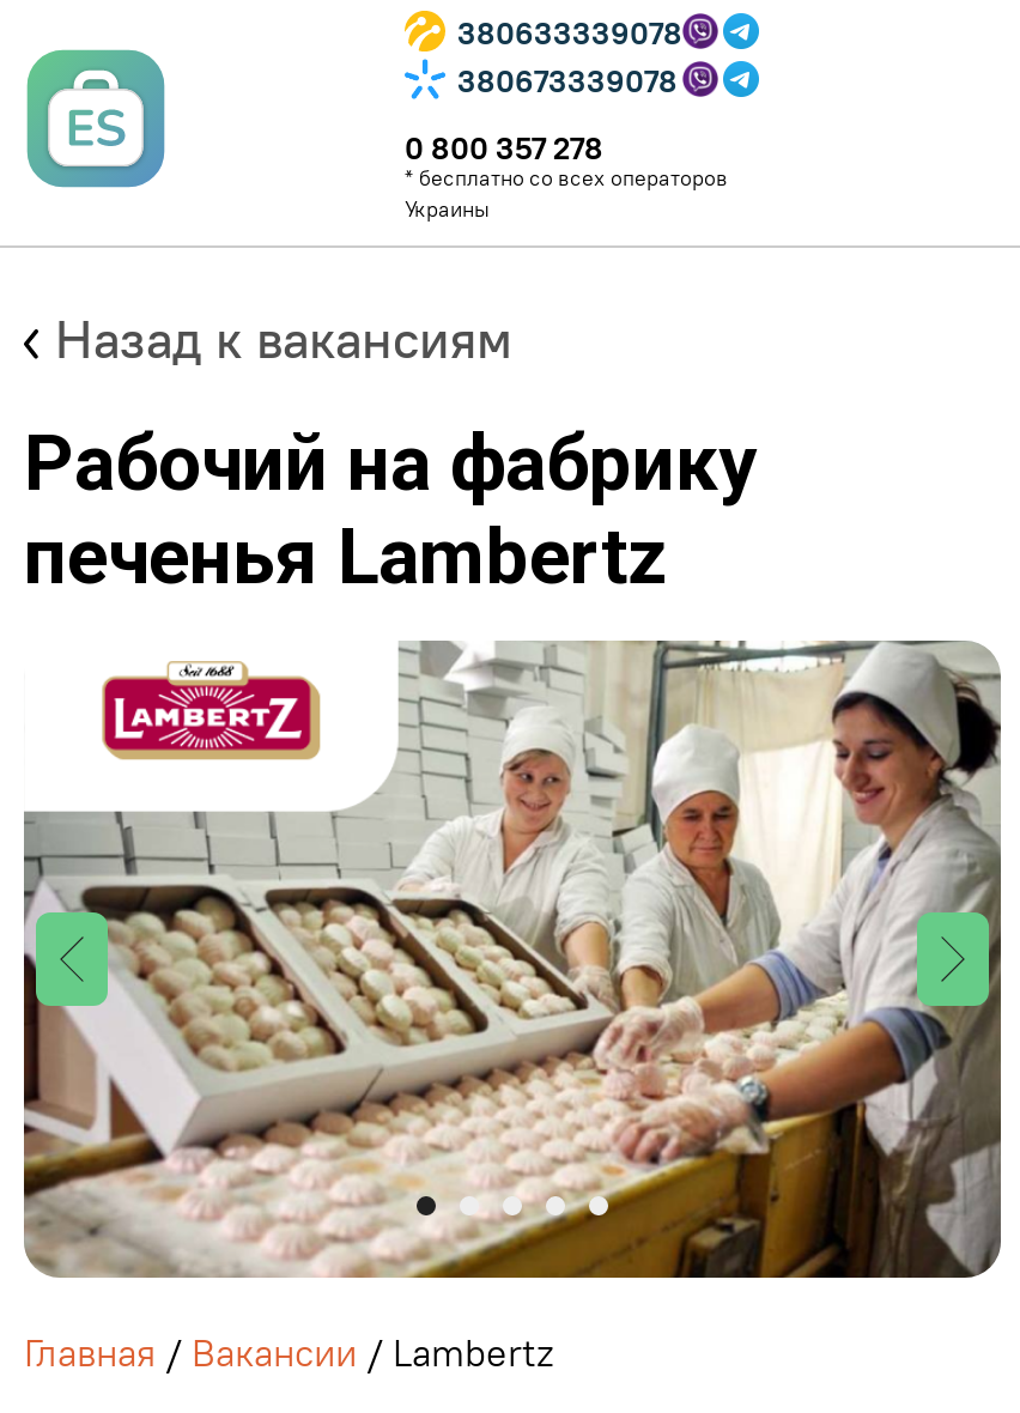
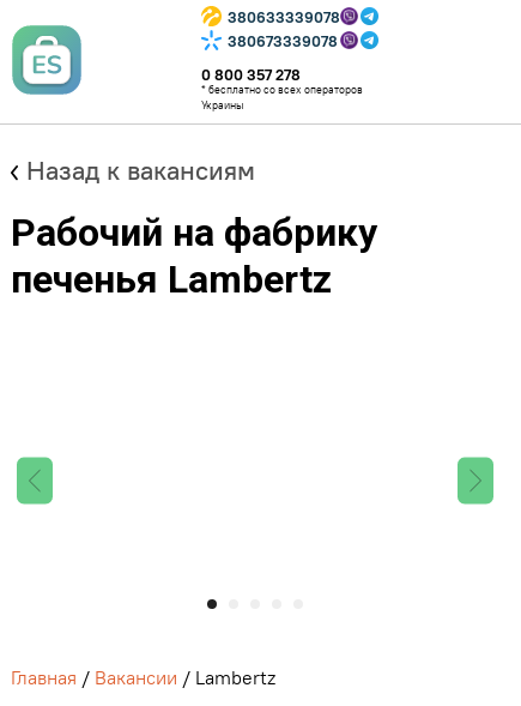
- [image]
